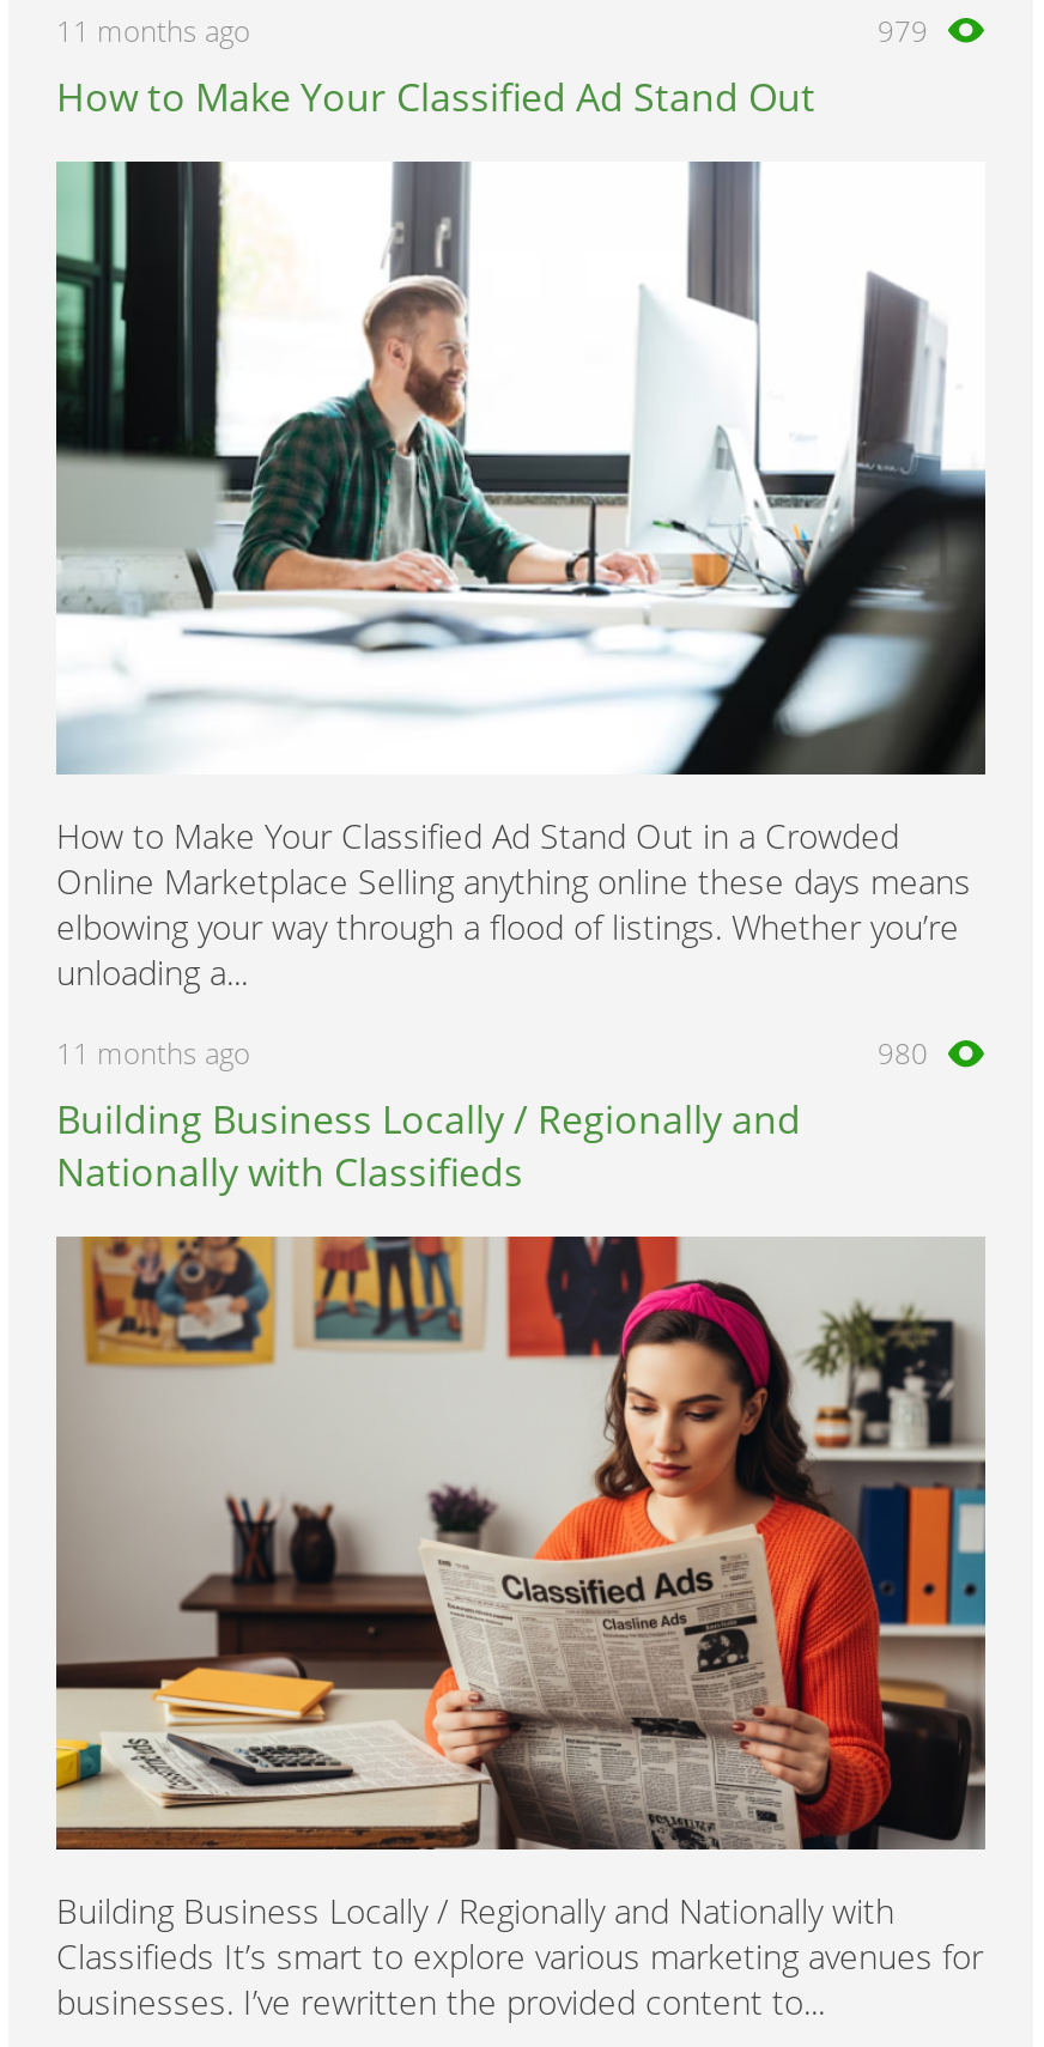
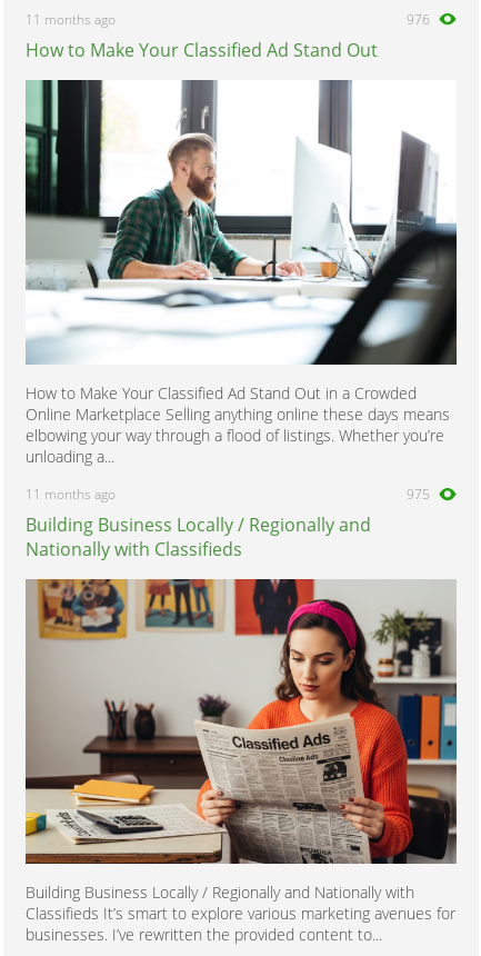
- 979
+ 976

- 980
+ 975
